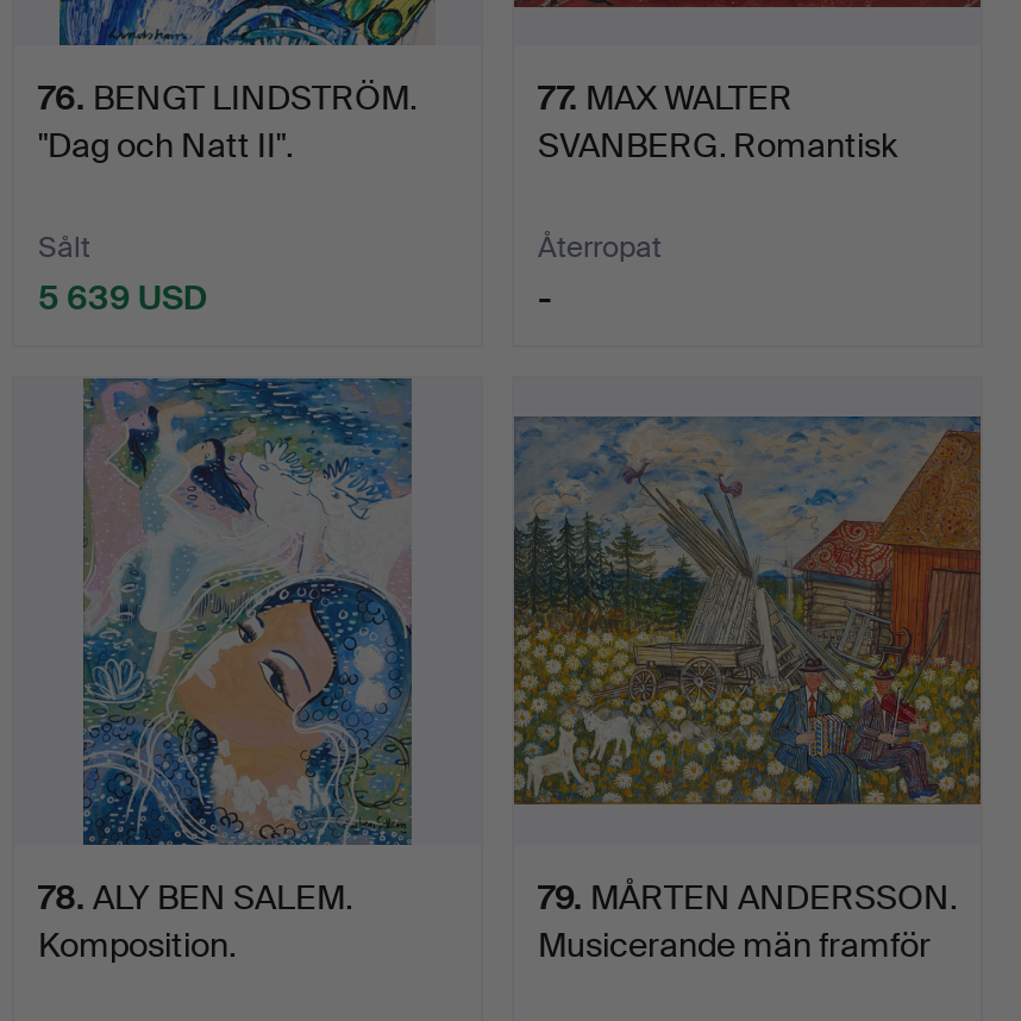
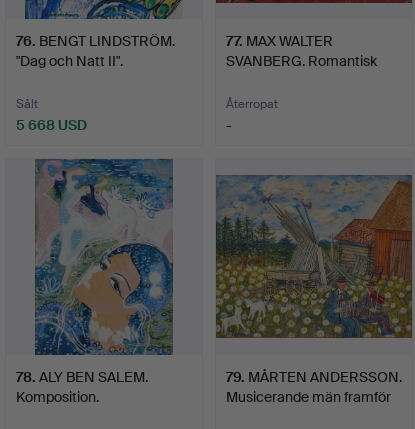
- 5 639 USD
+ 5 668 USD
